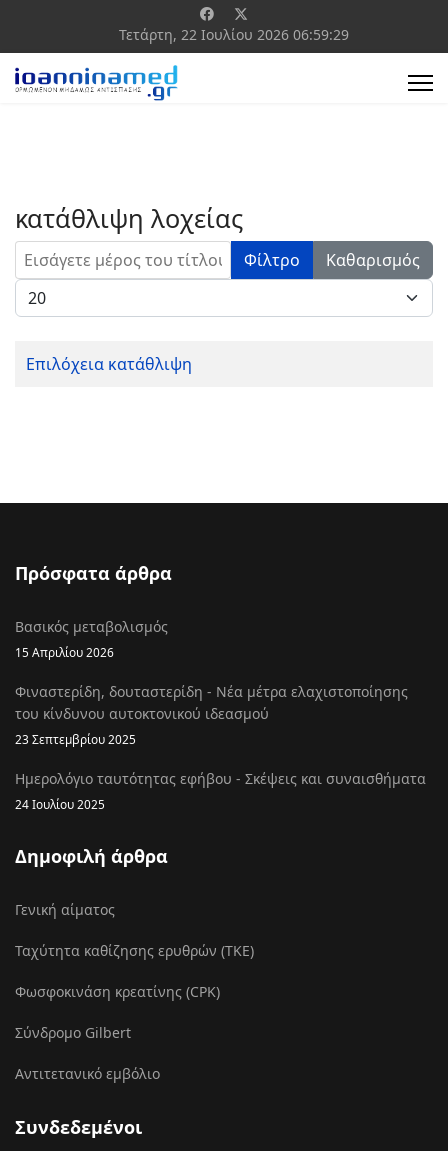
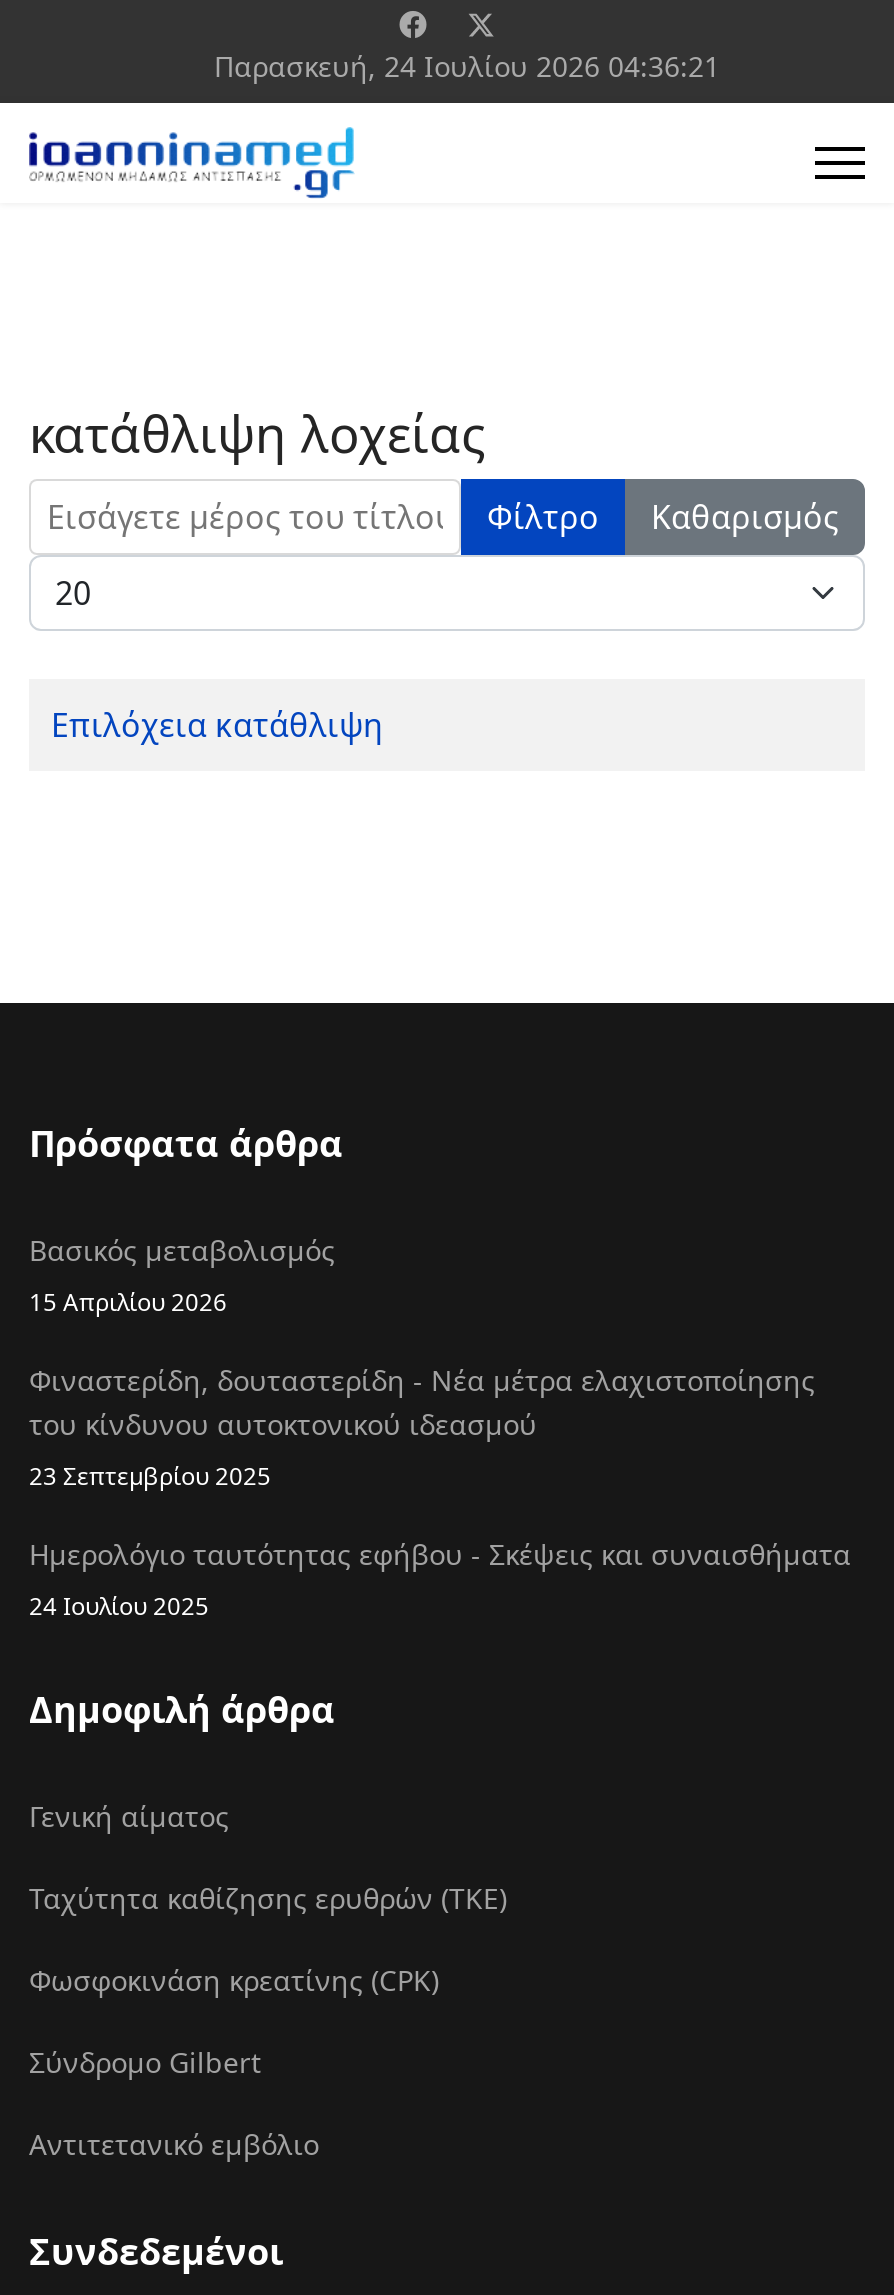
- Τετάρτη, 22 Ιουλίου 2026 06:59:29
+ Παρασκευή, 24 Ιουλίου 2026 04:36:21
